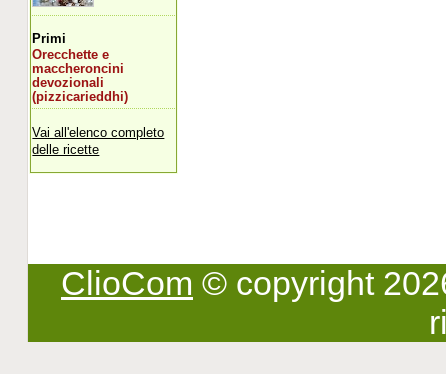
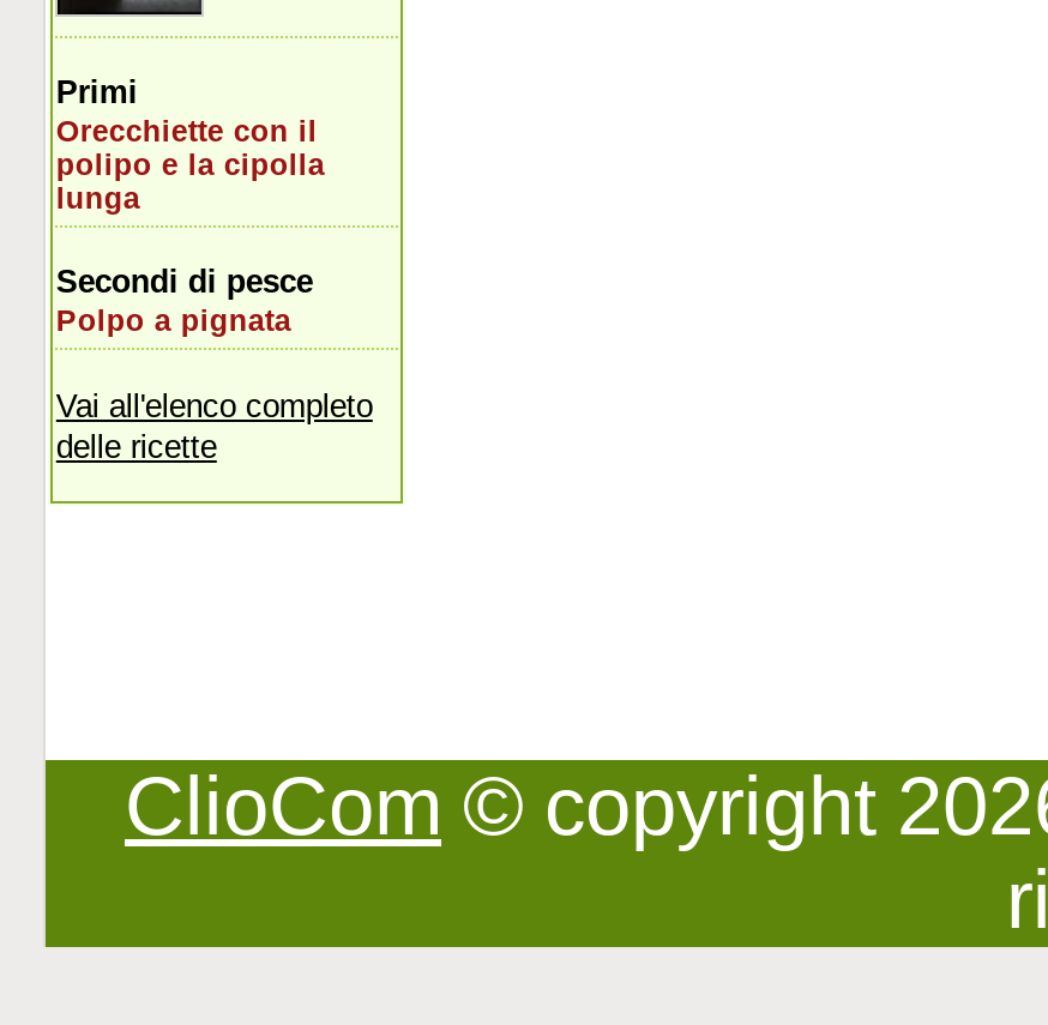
- Orecchette e
- maccheroncini
- devozionali
- (pizzicarieddhi)
+ Orecchiette con il
+ polipo e la cipolla
+ lunga
+ Secondi di pesce
+ Polpo a pignata
